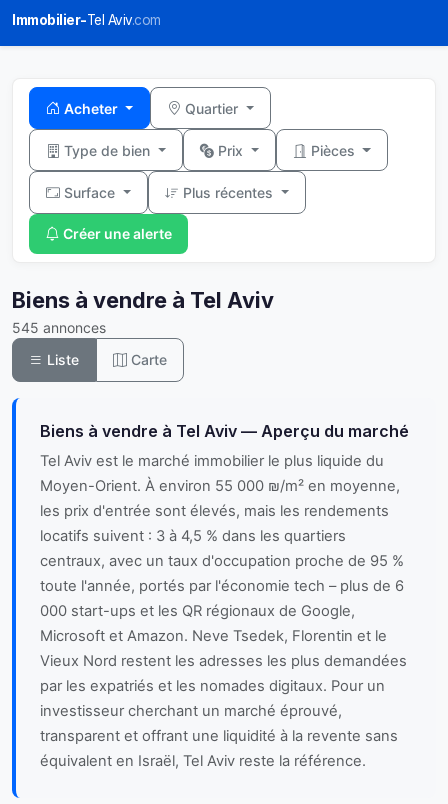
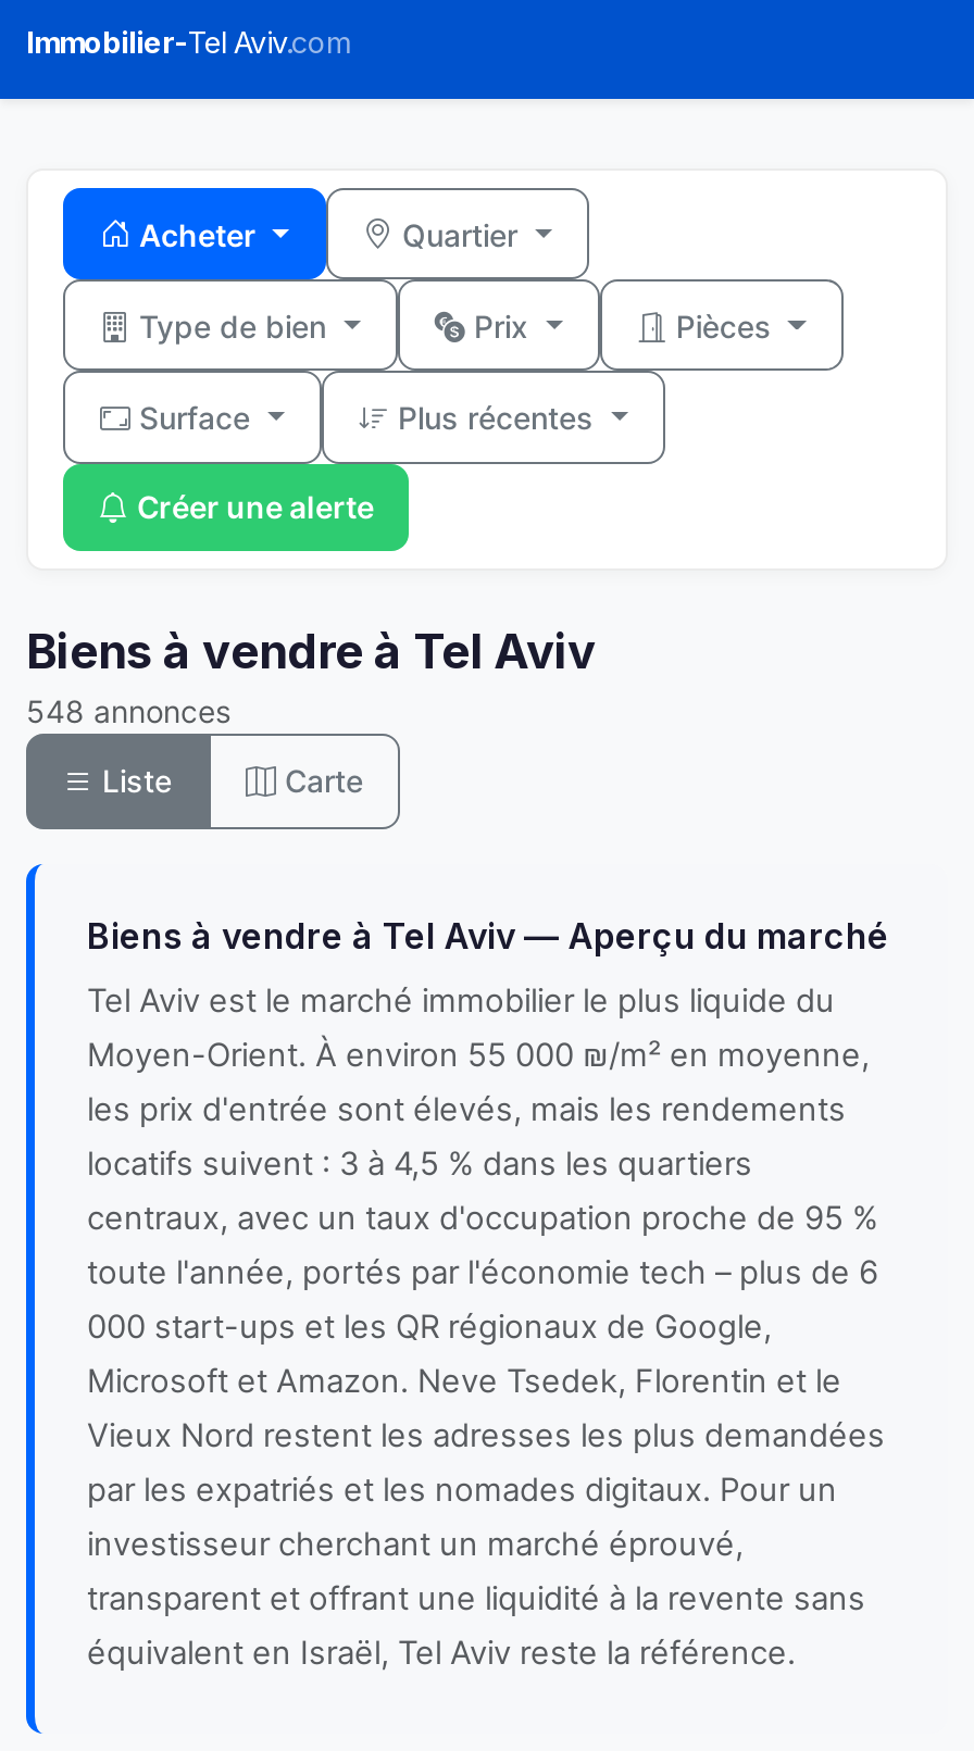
- 545 annonces
+ 548 annonces
